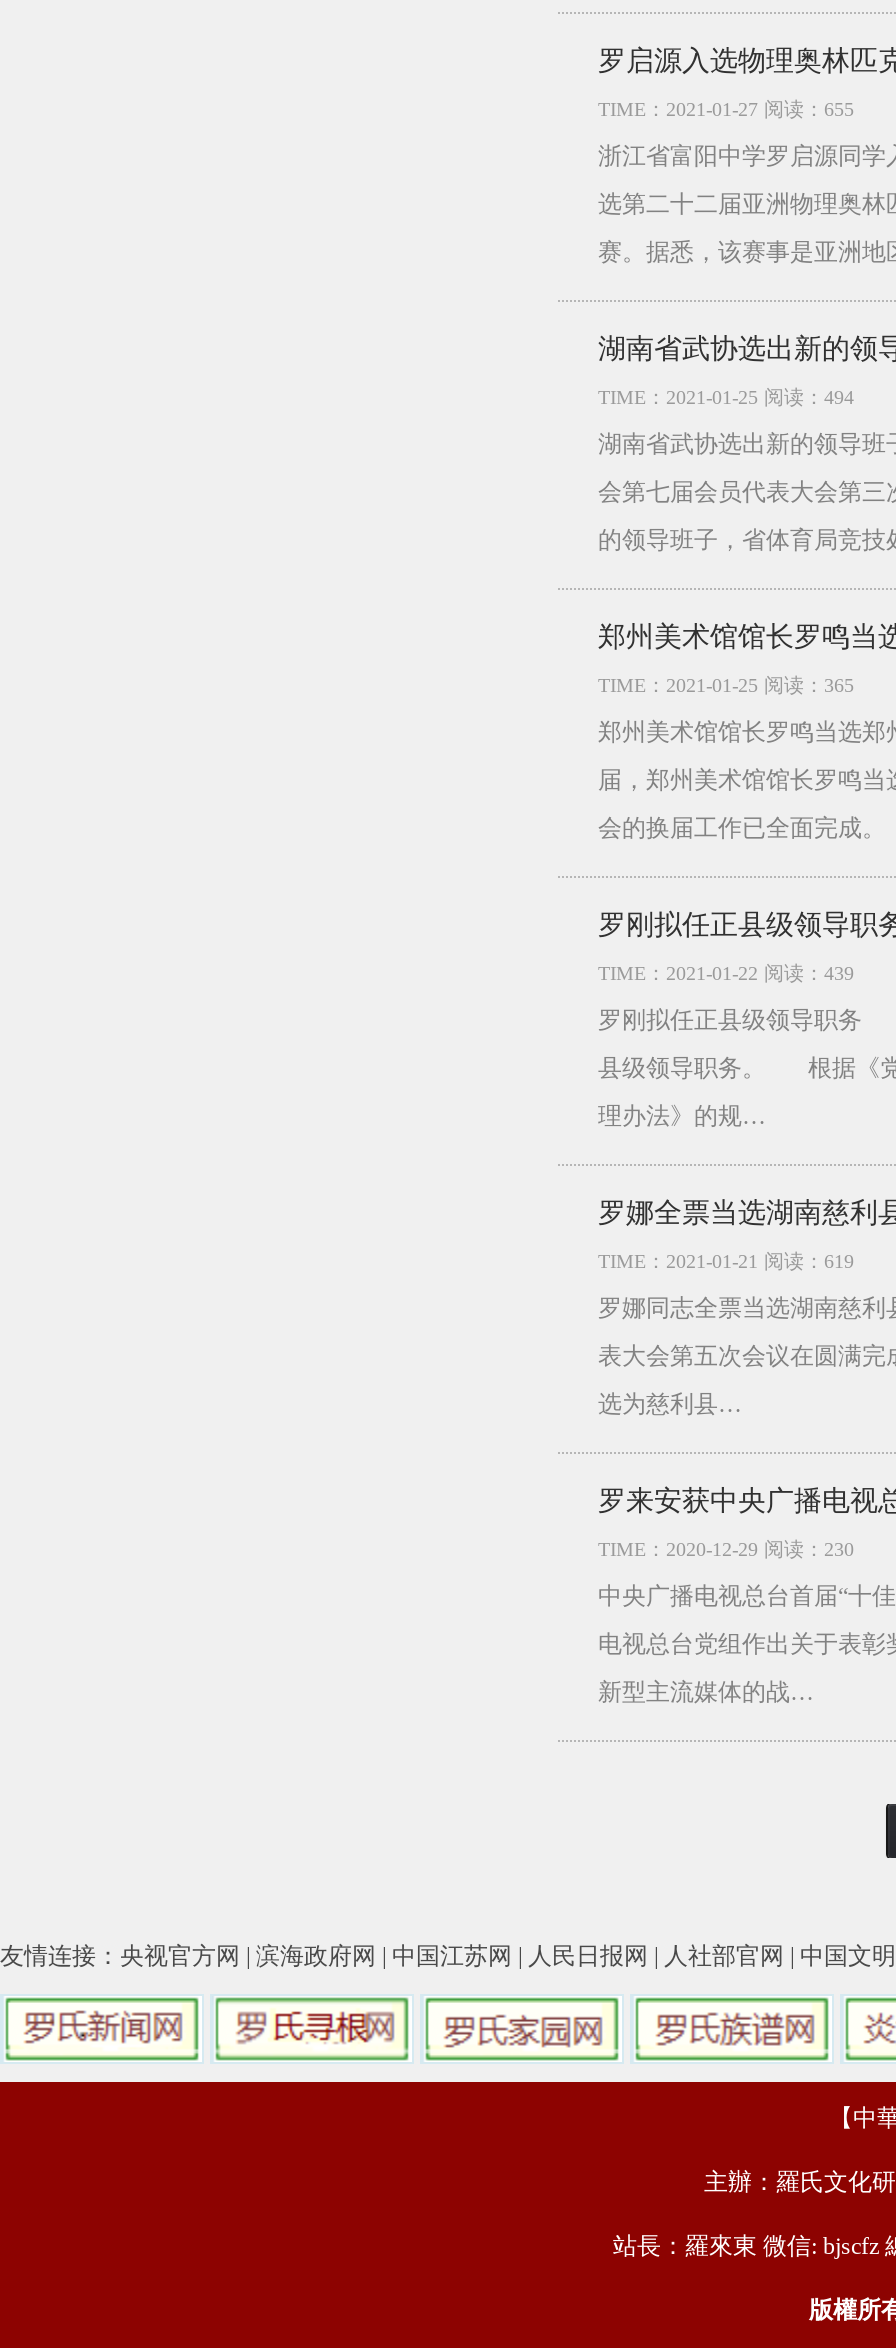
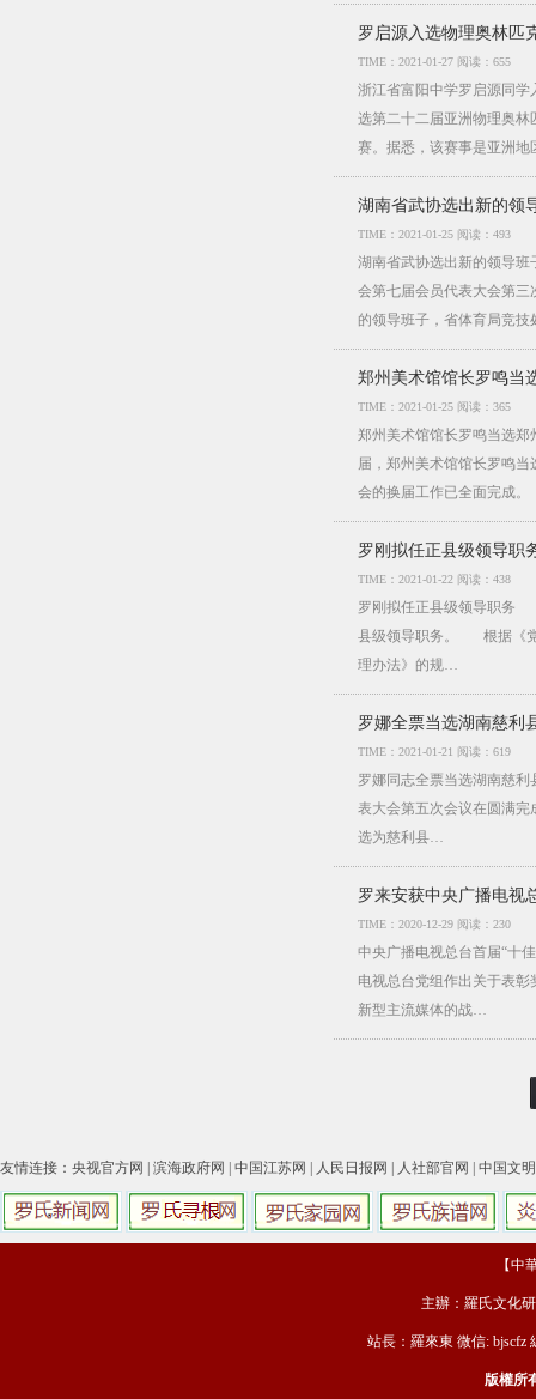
- TIME：2021-01-25 阅读：494
+ TIME：2021-01-25 阅读：493

- TIME：2021-01-22 阅读：439
+ TIME：2021-01-22 阅读：438
